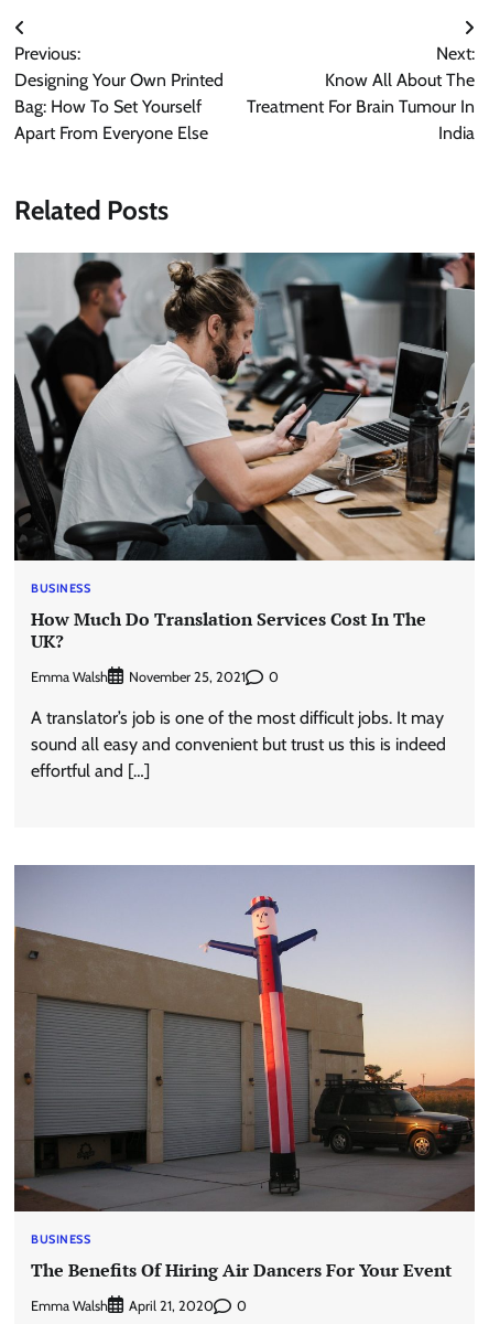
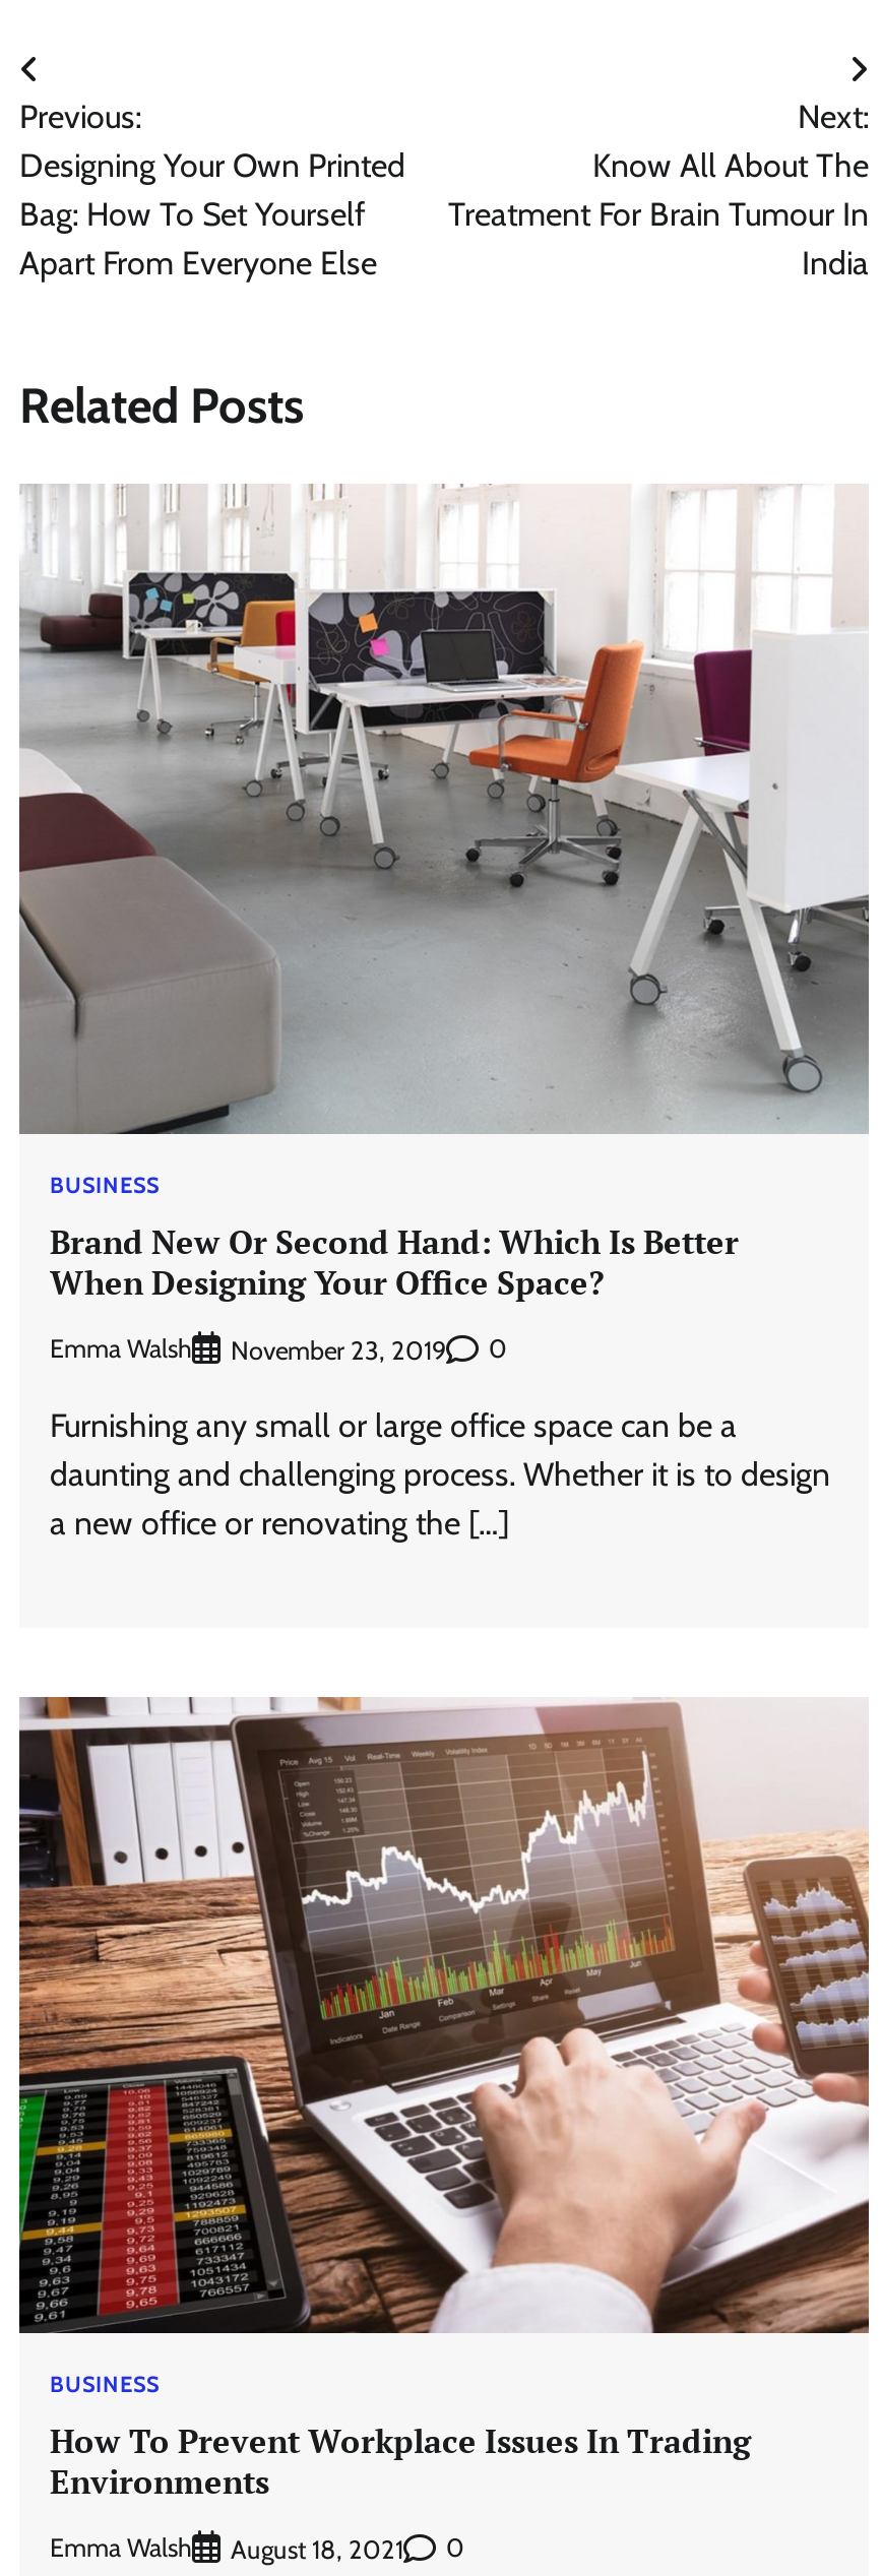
- [image]
+ [image]

- How Much Do Translation Services Cost In The
- UK?
+ Brand New Or Second Hand: Which Is Better
+ When Designing Your Office Space?

- November 25, 2021
+ November 23, 2019

- A translator’s job is one of the most difficult jobs. It may
- sound all easy and convenient but trust us this is indeed
- effortful and […]
+ Furnishing any small or large office space can be a
+ daunting and challenging process. Whether it is to design
+ a new office or renovating the […]

- [image]
+ [image]

- The Benefits Of Hiring Air Dancers For Your Event
+ How To Prevent Workplace Issues In Trading
+ Environments

- April 21, 2020
+ August 18, 2021
